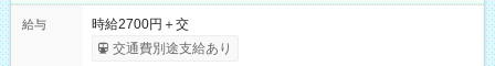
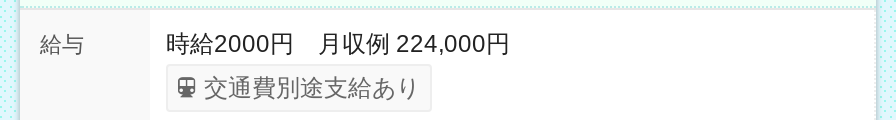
- 時給2700円＋交
+ 時給2000円 月収例 224,000円
